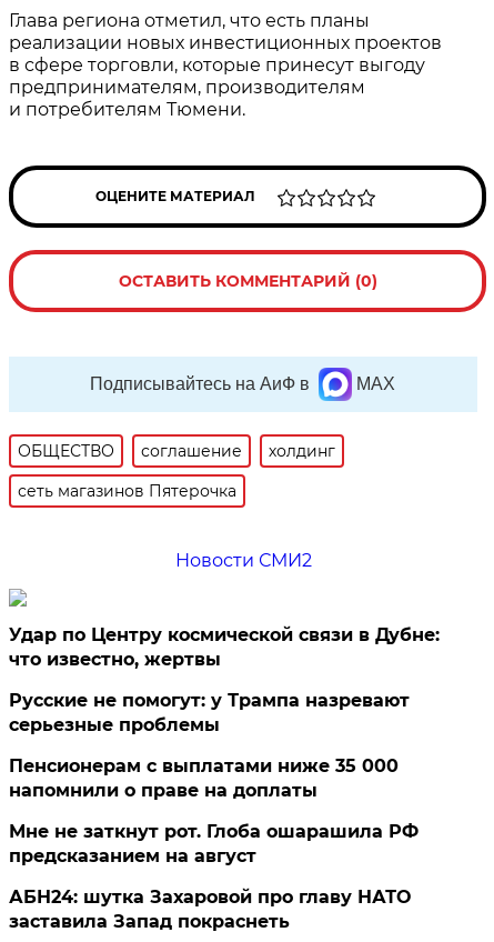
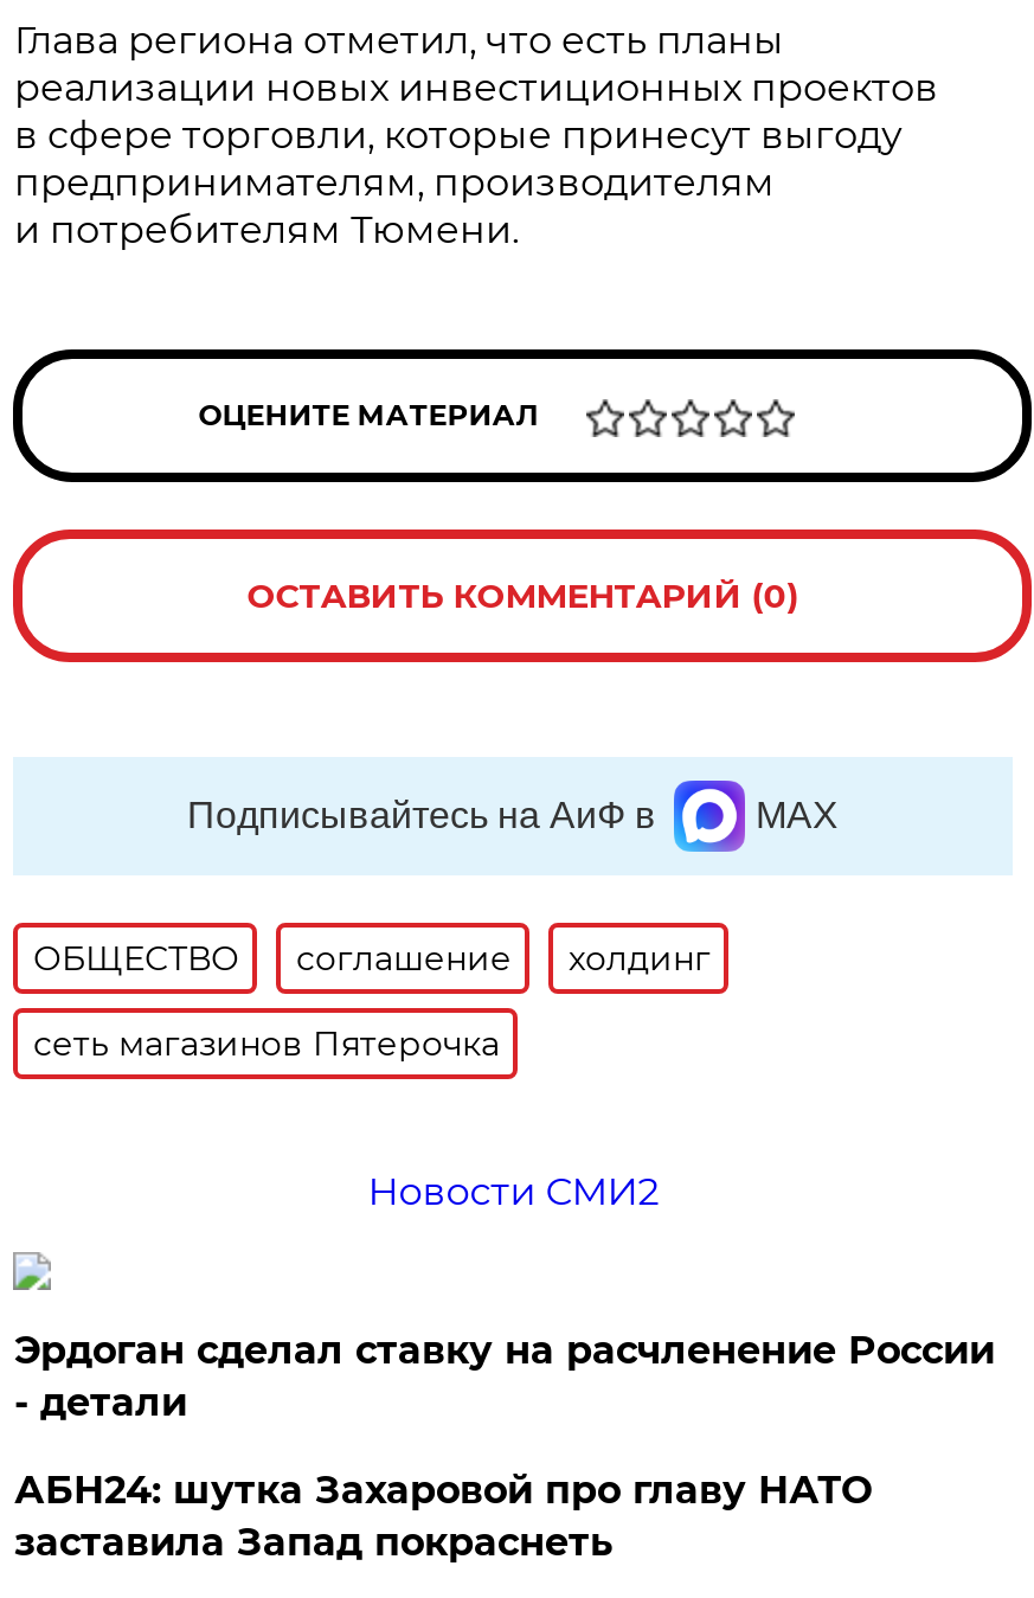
- Удар по Центру космической связи в Дубне:
- что известно, жертвы
- Русские не помогут: у Трампа назревают
- серьезные проблемы
- Пенсионерам с выплатами ниже 35 000
- напомнили о праве на доплаты
- Мне не заткнут рот. Глоба ошарашила РФ
- предсказанием на август
+ Эрдоган сделал ставку на расчленение России
+ - детали
